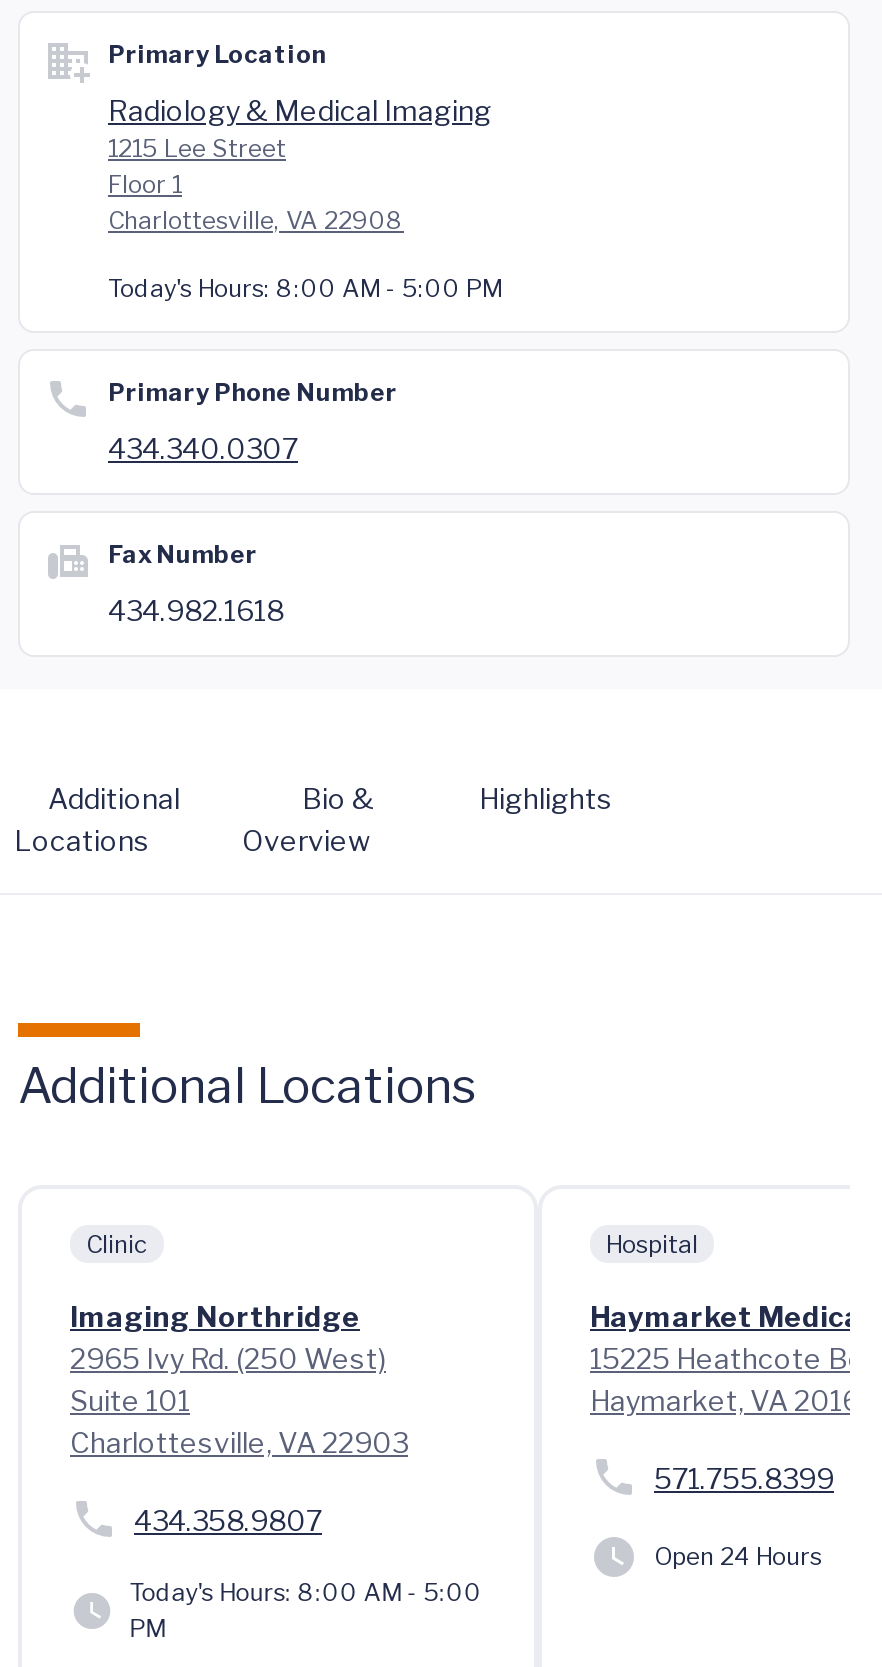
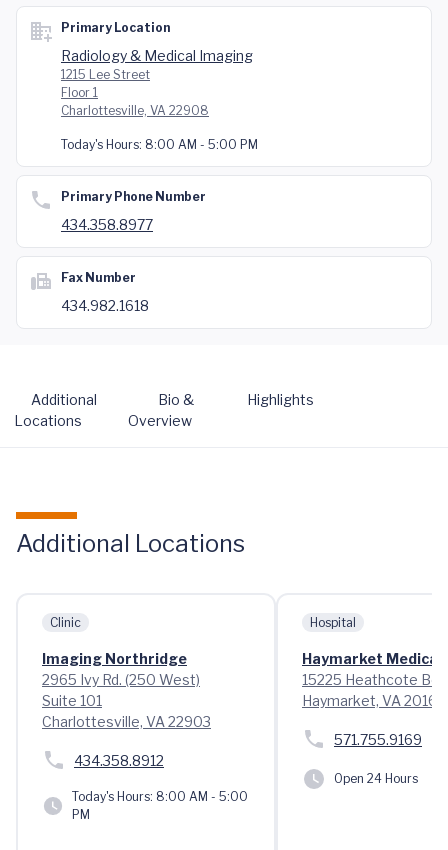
- 434.340.0307
+ 434.358.8977

- 571.755.8399
+ 571.755.9169

- 434.358.9807
+ 434.358.8912
